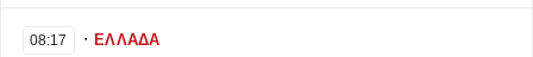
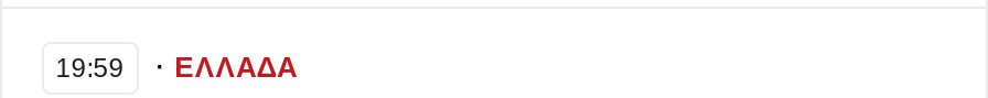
- 08:17
+ 19:59
